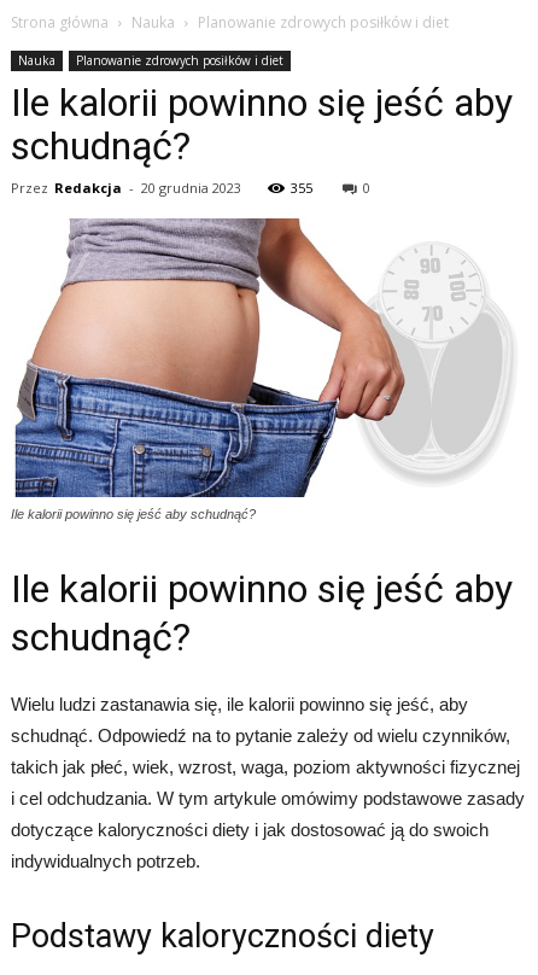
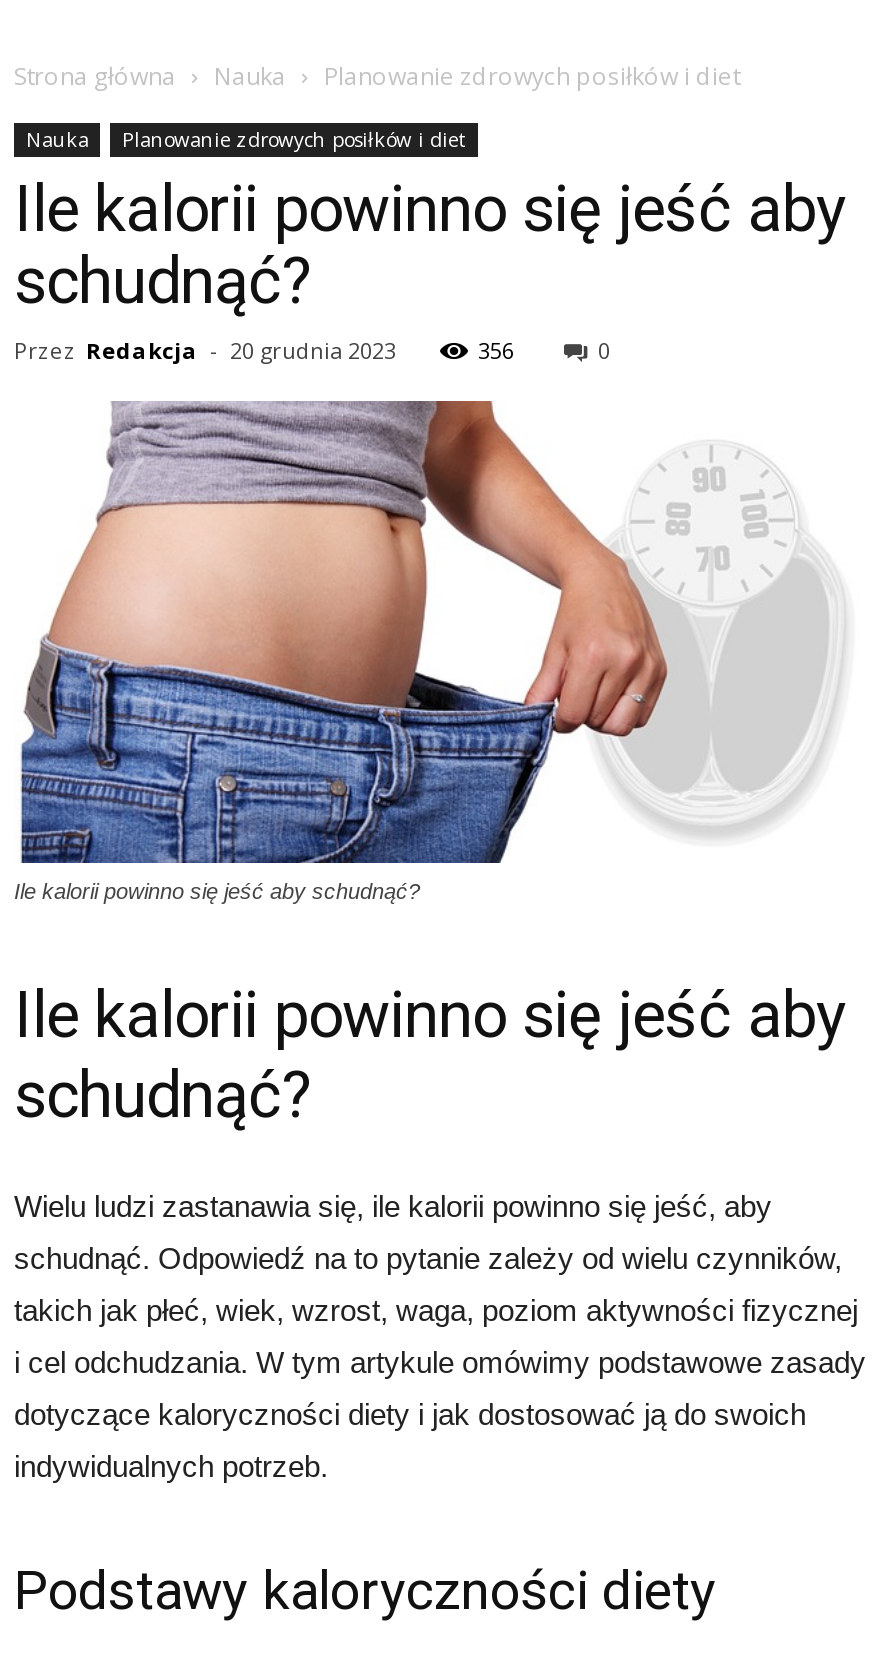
- 355
+ 356
